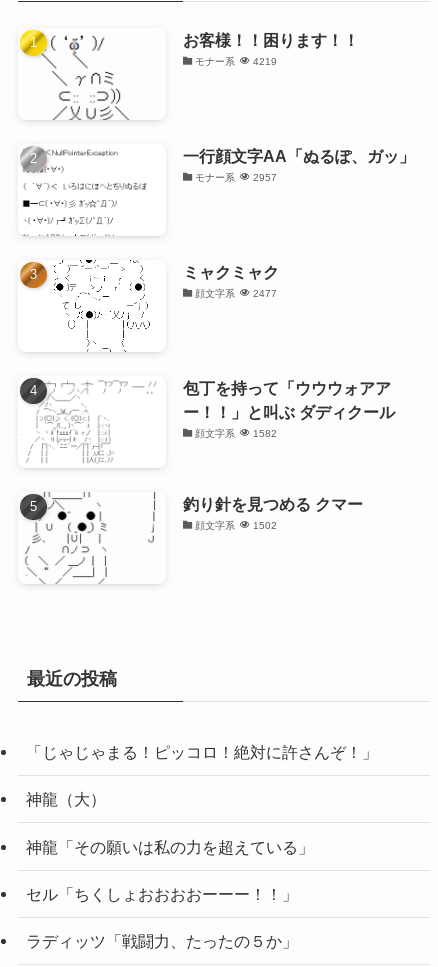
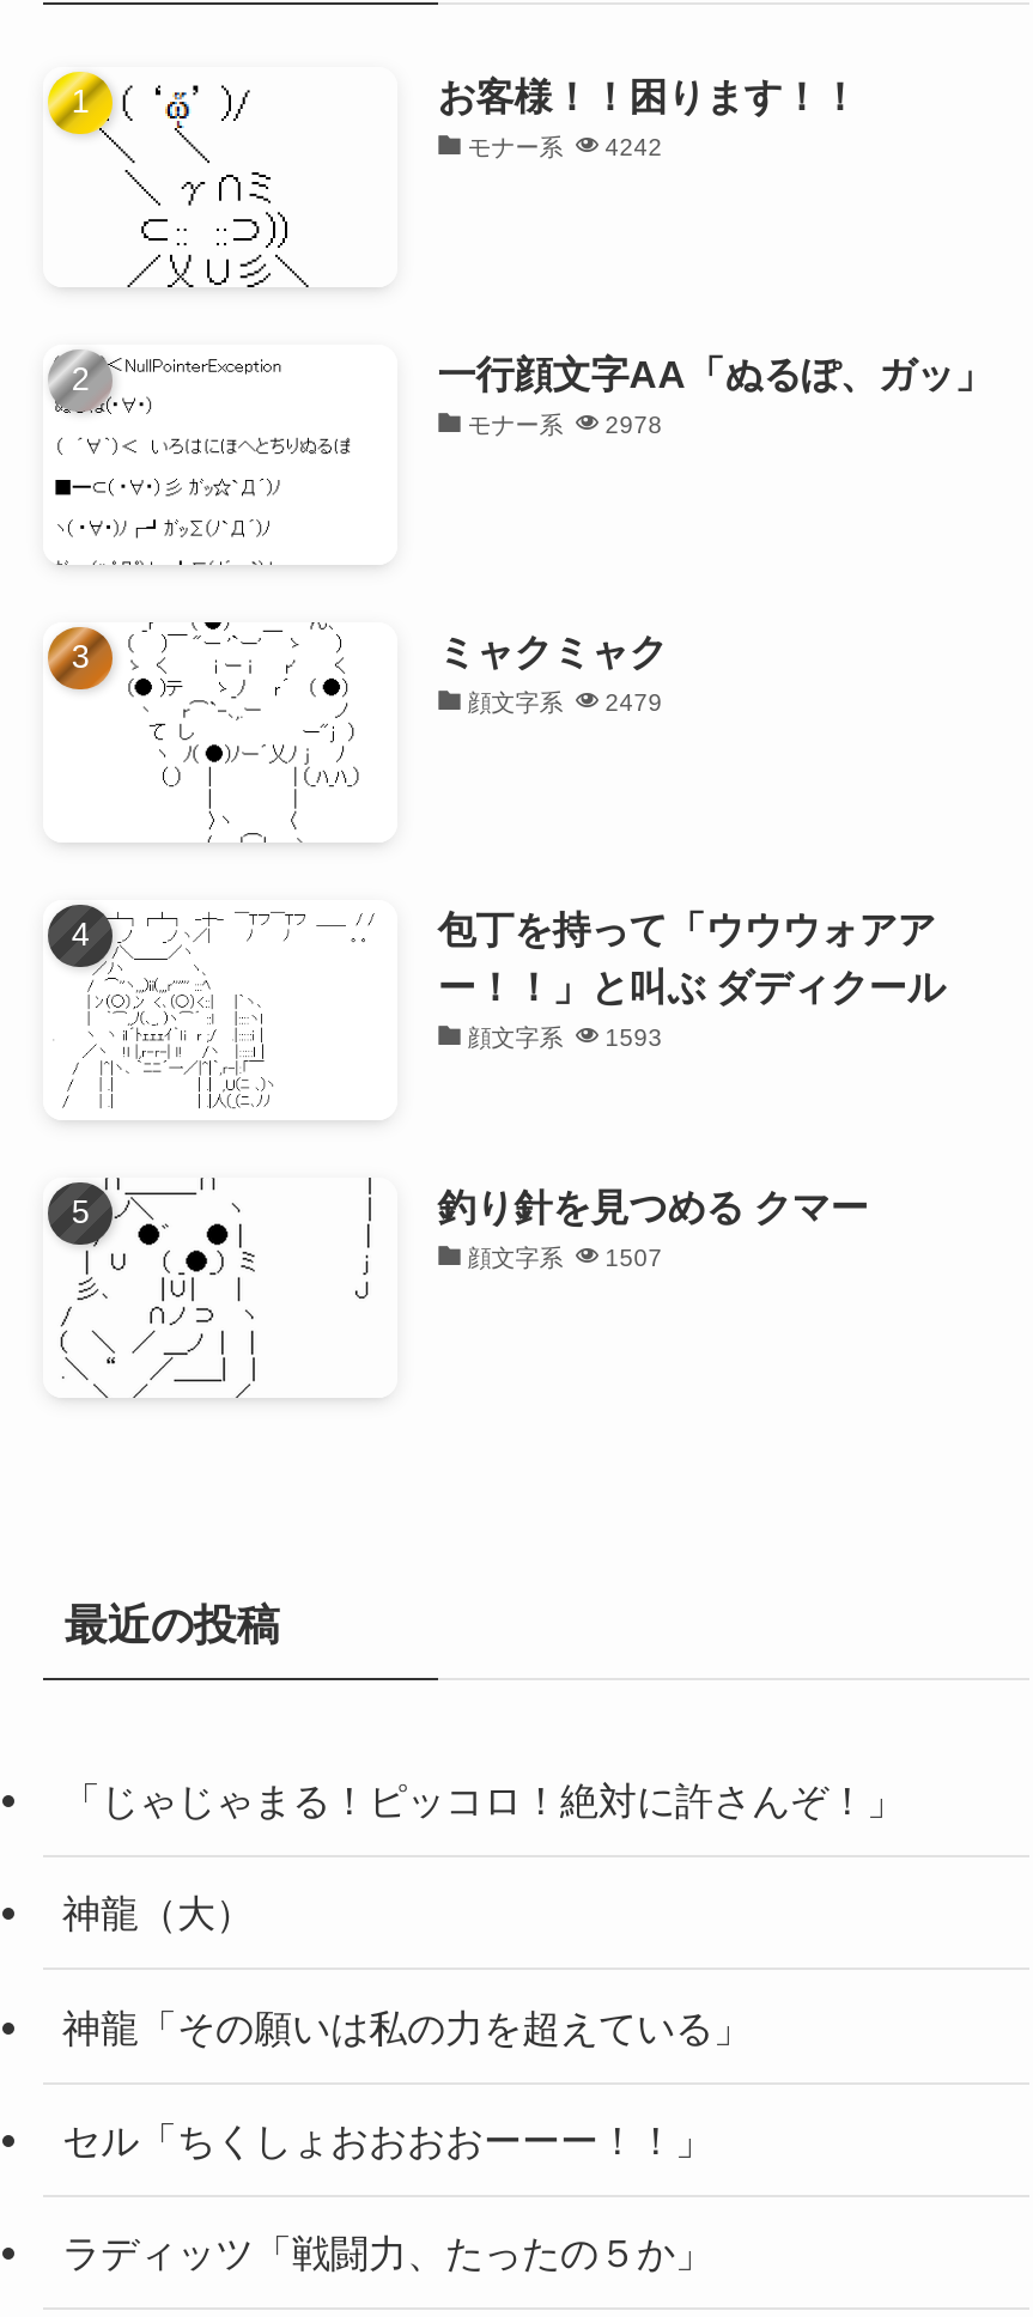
- モナー系 4219
+ モナー系 4242

- モナー系 2957
+ モナー系 2978

- 顔文字系 2477
+ 顔文字系 2479

- 顔文字系 1582
+ 顔文字系 1593

- 顔文字系 1502
+ 顔文字系 1507
